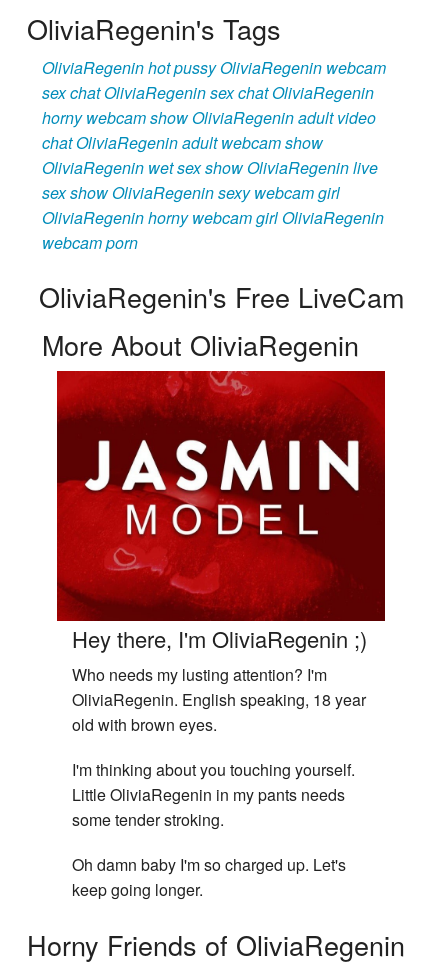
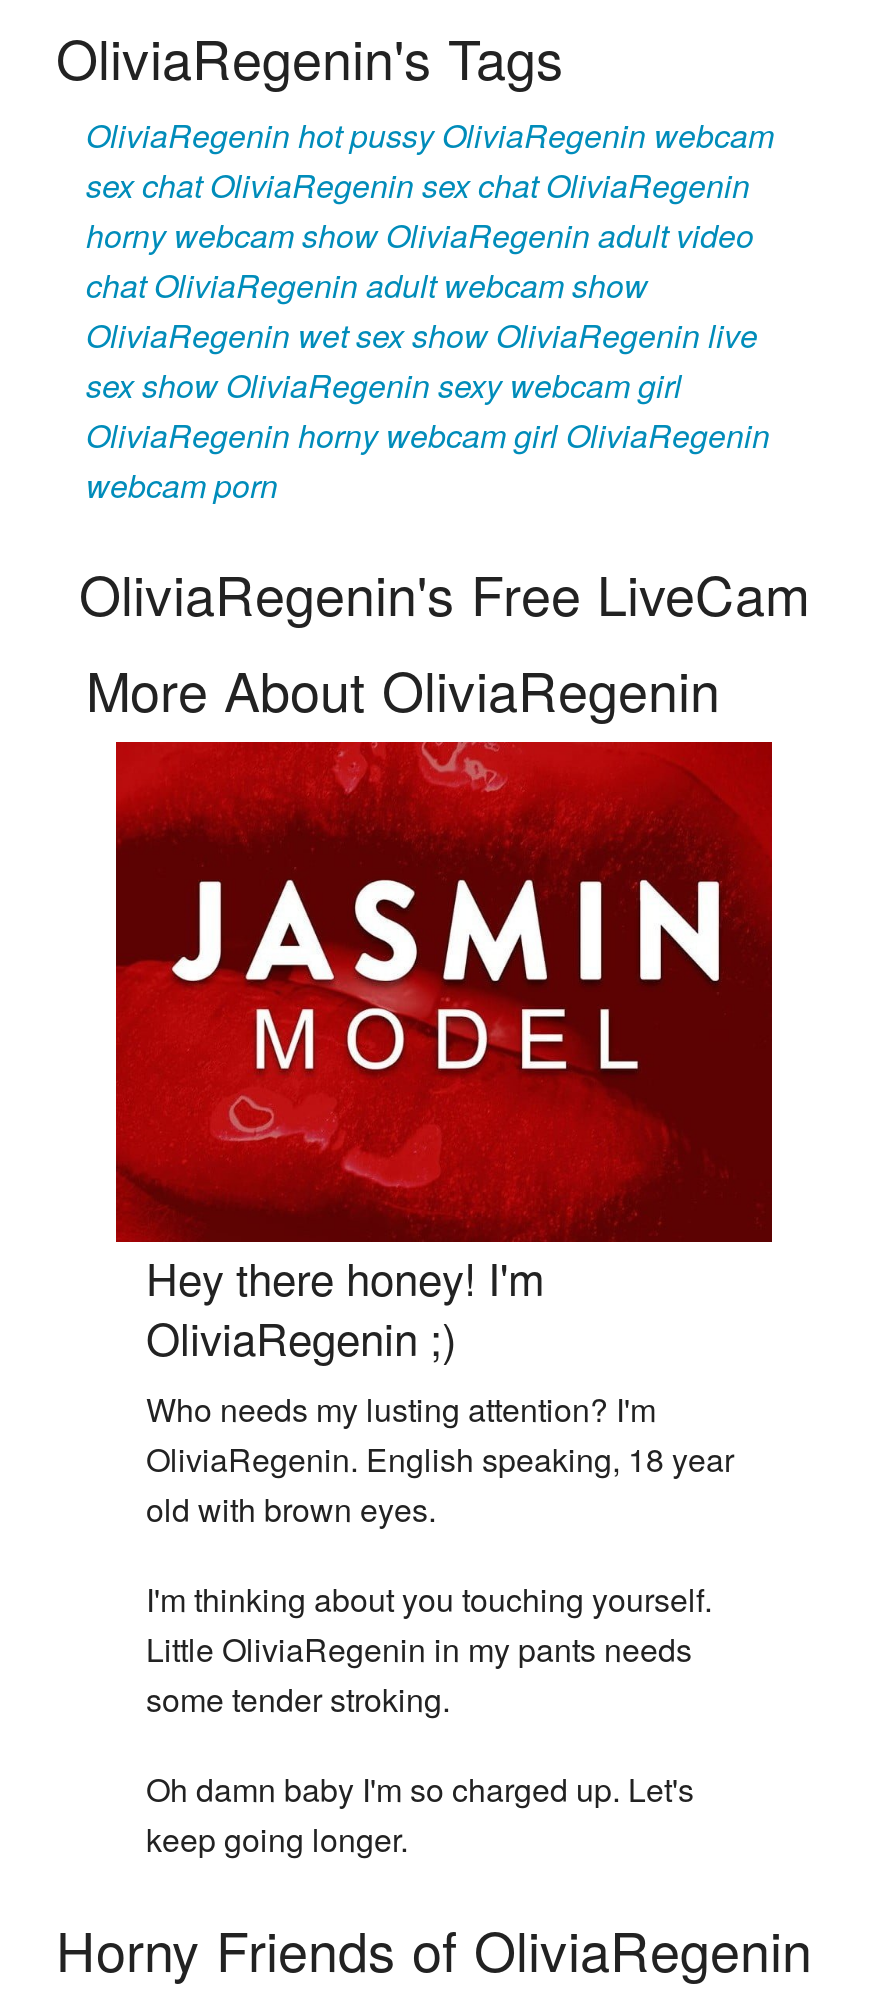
- Hey there, I'm OliviaRegenin ;)
+ Hey there honey! I'm
+ OliviaRegenin ;)
